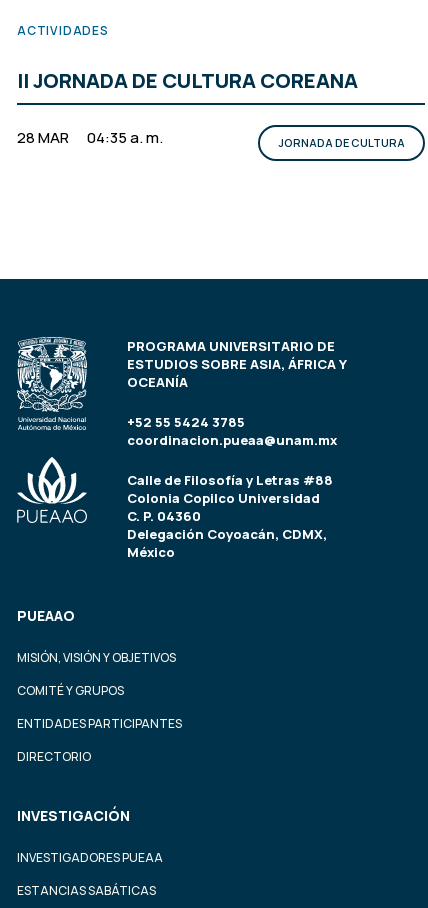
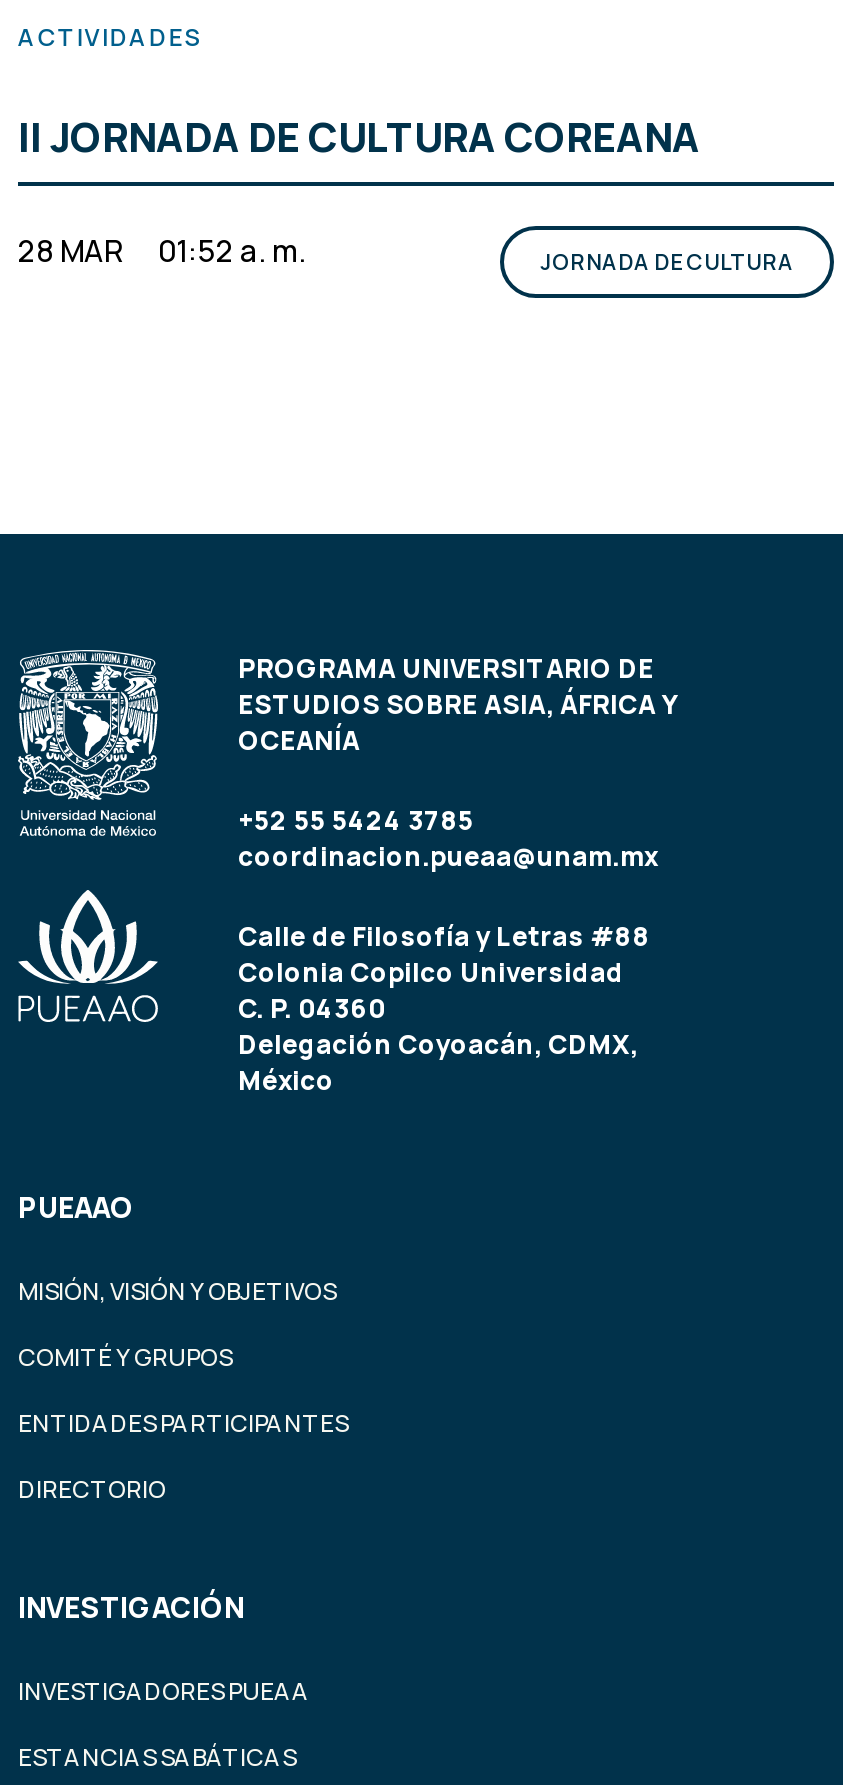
- 28 MAR 04:35 a. m.
+ 28 MAR 01:52 a. m.
